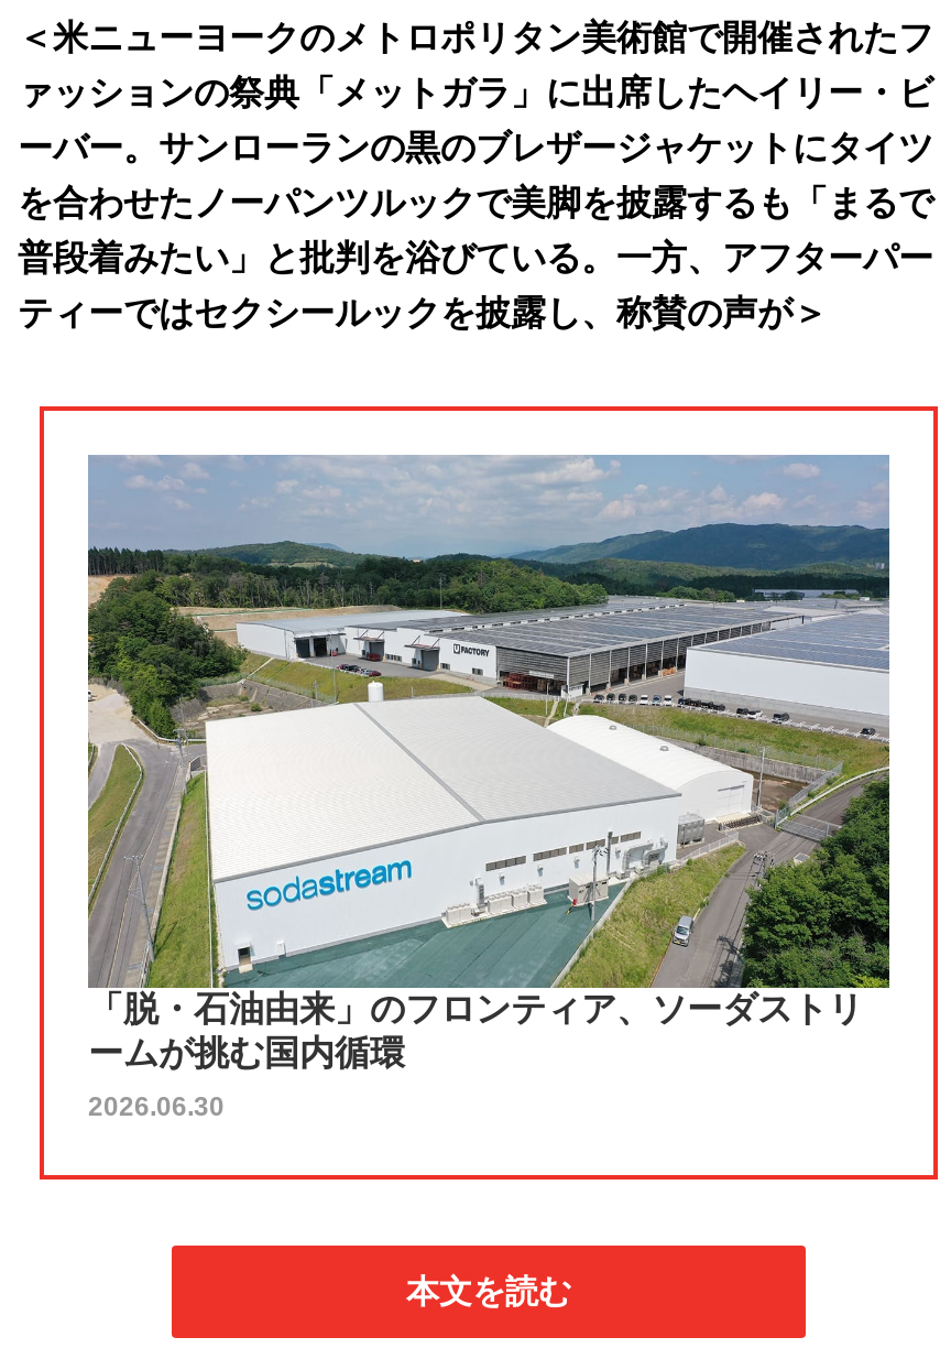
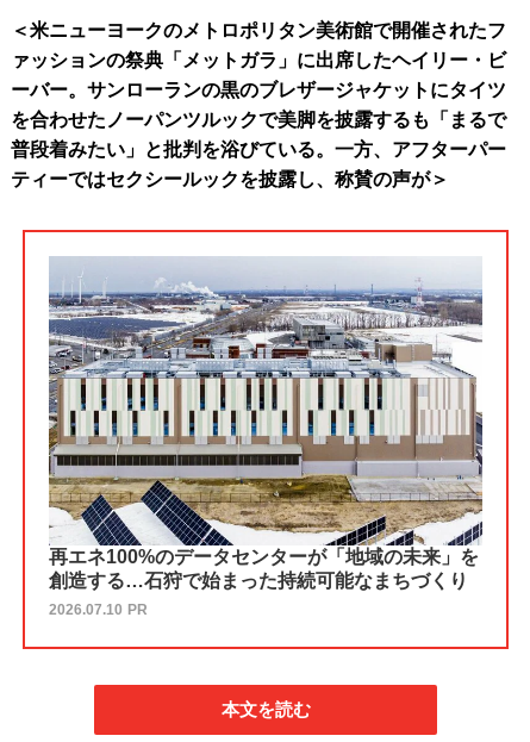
- [image]
- 「脱・石油由来」のフロンティア、ソーダストリ
- ームが挑む国内循環
+ [image]
+ 再エネ100%のデータセンターが「地域の未来」を
+ 創造する…石狩で始まった持続可能なまちづくり

- 2026.06.30
+ 2026.07.10 PR
